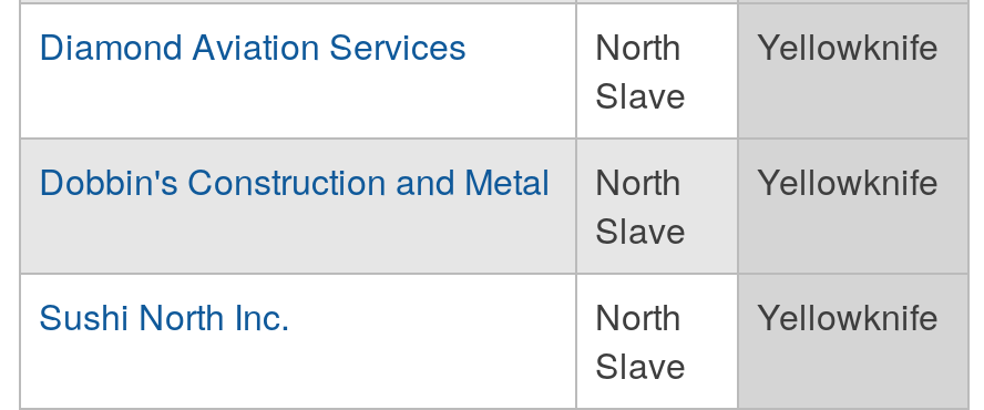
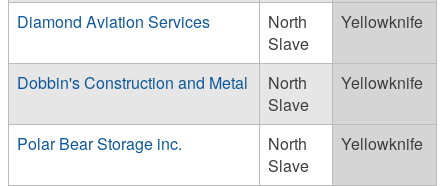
- Sushi North Inc.
+ Polar Bear Storage inc.
